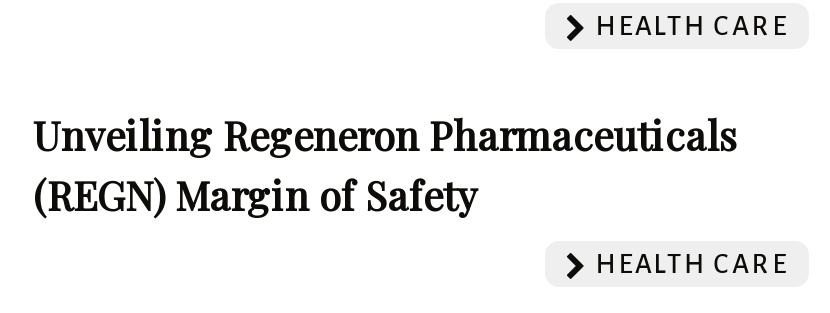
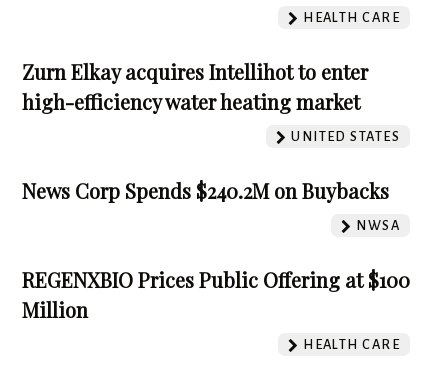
- Unveiling Regeneron Pharmaceuticals
- (REGN) Margin of Safety
+ Zurn Elkay acquires Intellihot to enter
+ high-efficiency water heating market
+ UNITED STATES
+ News Corp Spends $240.2M on Buybacks
+ NWSA
+ REGENXBIO Prices Public Offering at $100
+ Million
